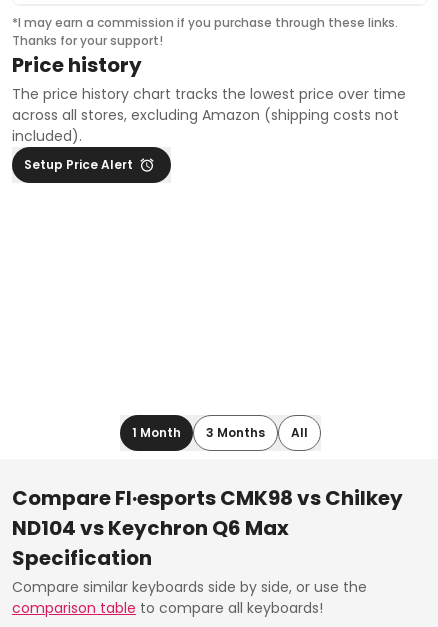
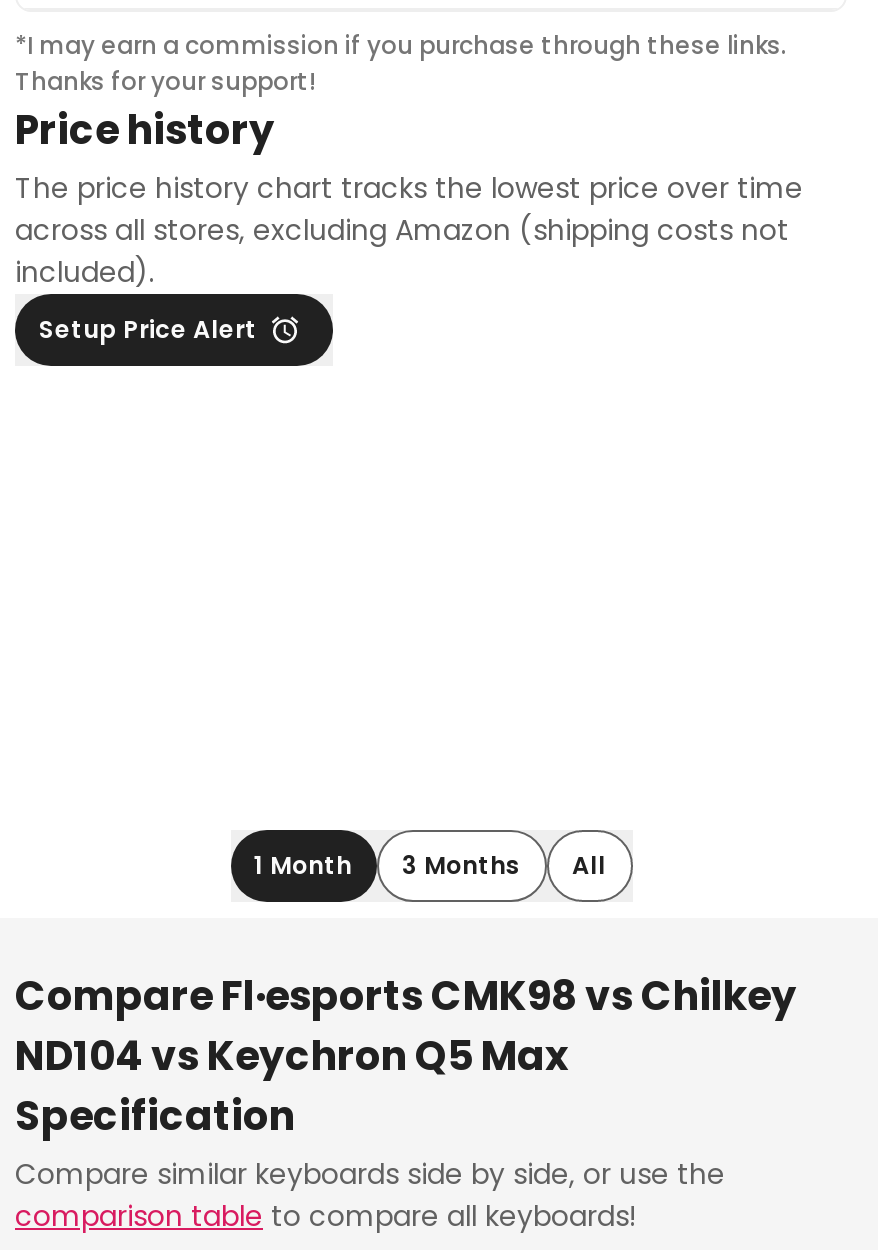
- ND104 vs Keychron Q6 Max
+ ND104 vs Keychron Q5 Max
